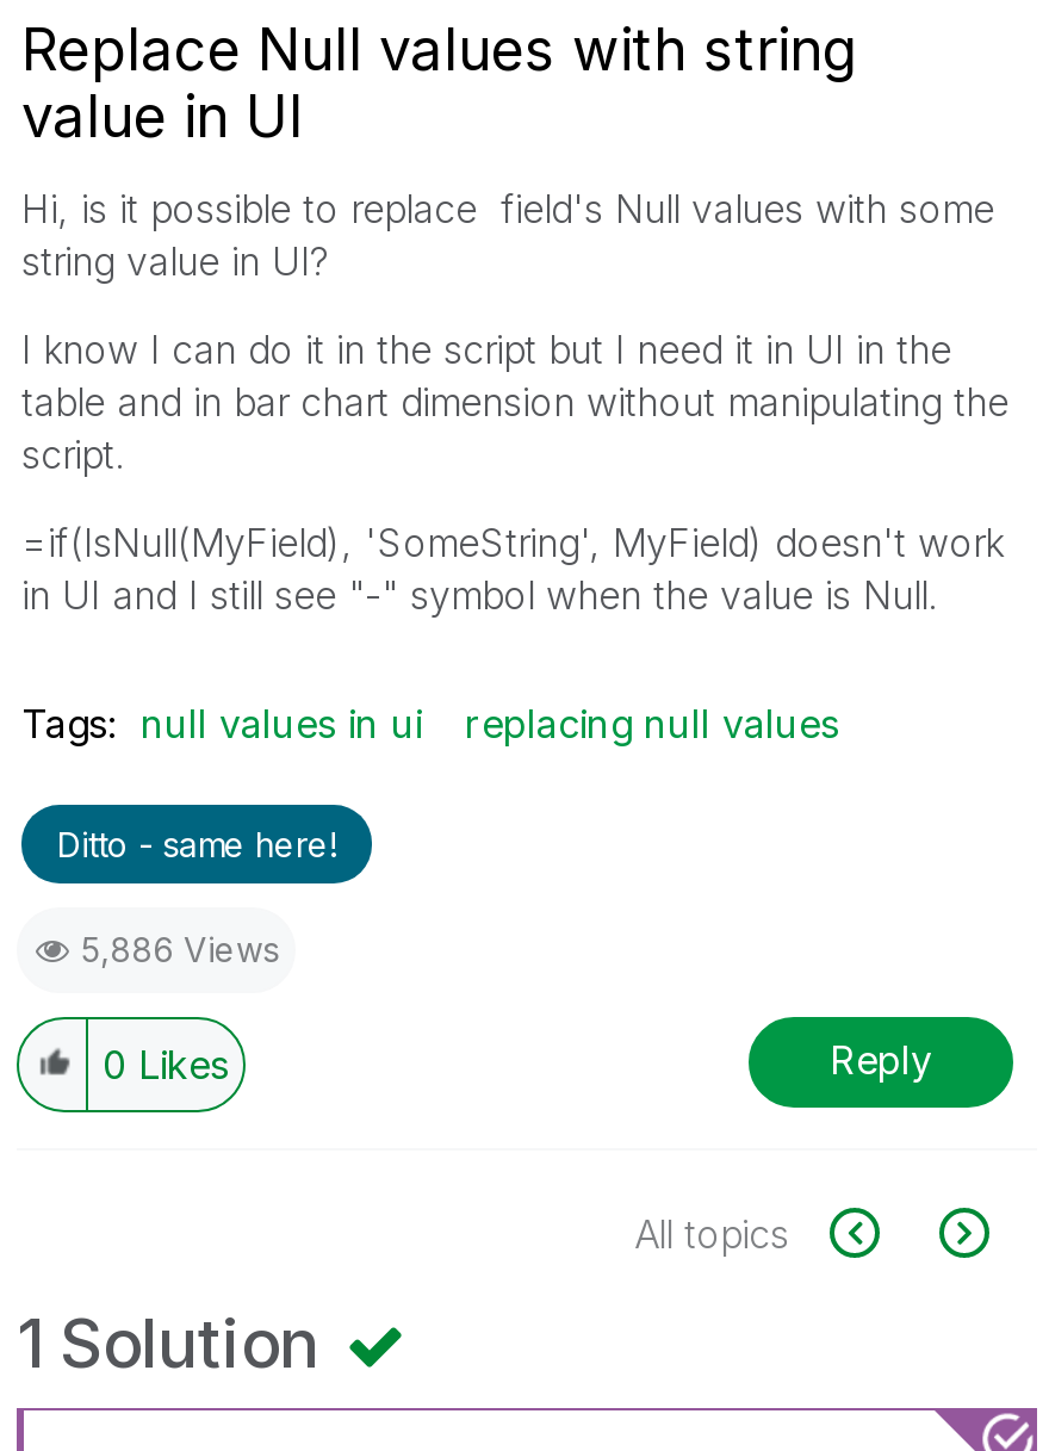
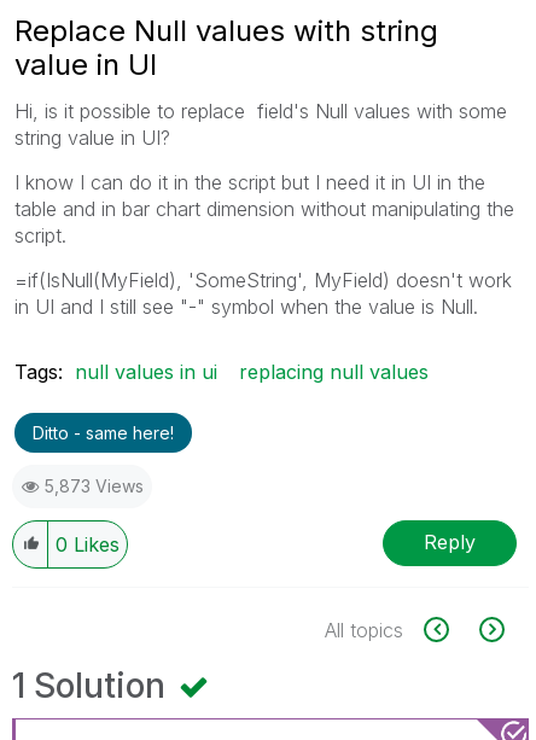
- 5,886 Views
+ 5,873 Views
